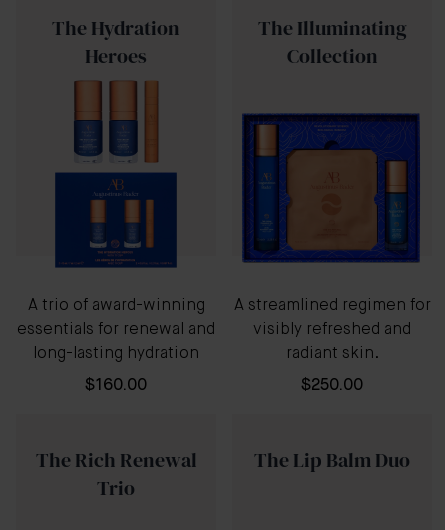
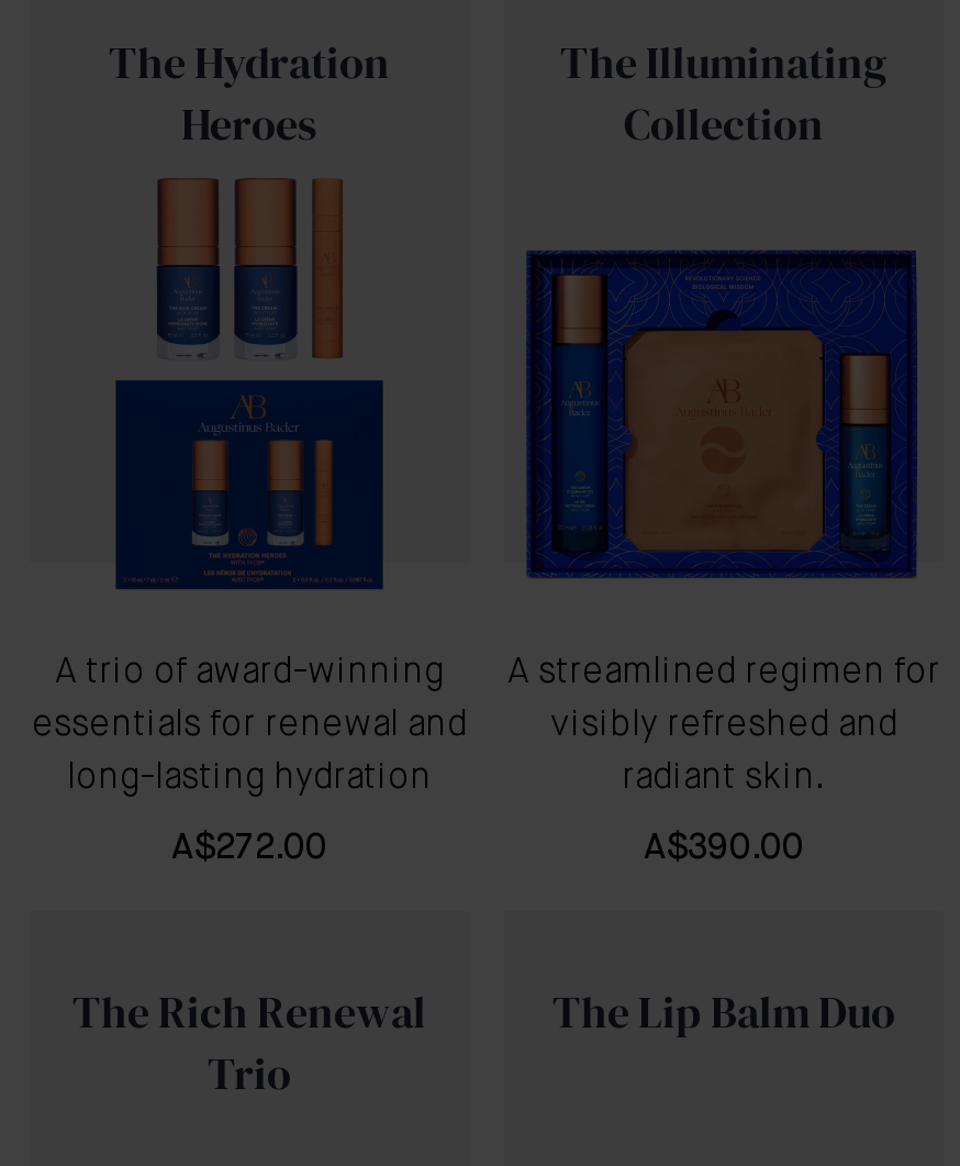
- $160.00
+ A$272.00

- $250.00
+ A$390.00
